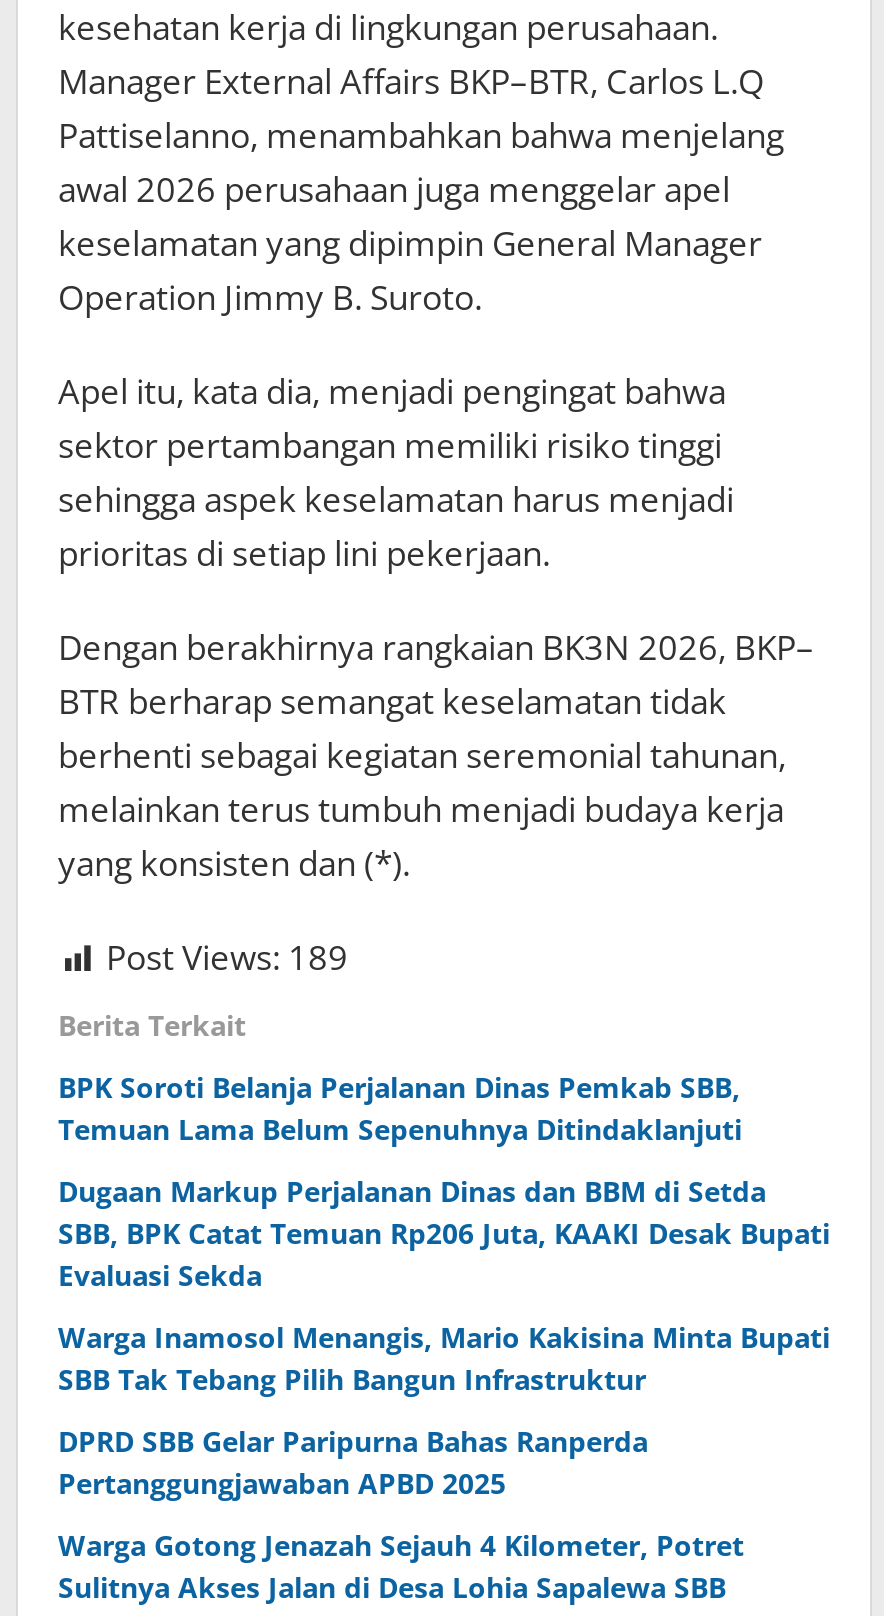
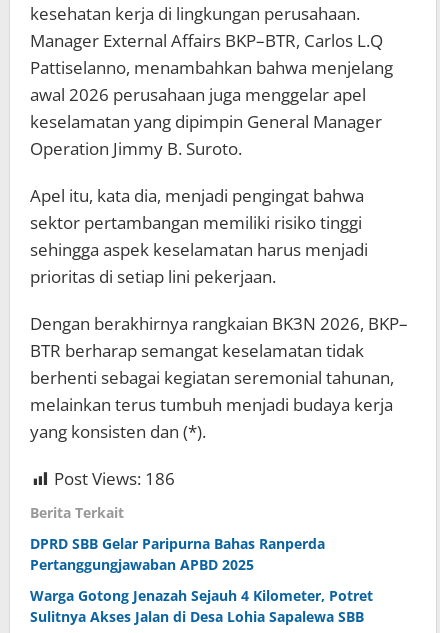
- Post Views: 189
+ Post Views: 186

- BPK Soroti Belanja Perjalanan Dinas Pemkab SBB,
- Temuan Lama Belum Sepenuhnya Ditindaklanjuti
- Dugaan Markup Perjalanan Dinas dan BBM di Setda
- SBB, BPK Catat Temuan Rp206 Juta, KAAKI Desak Bupati
- Evaluasi Sekda
- Warga Inamosol Menangis, Mario Kakisina Minta Bupati
- SBB Tak Tebang Pilih Bangun Infrastruktur
